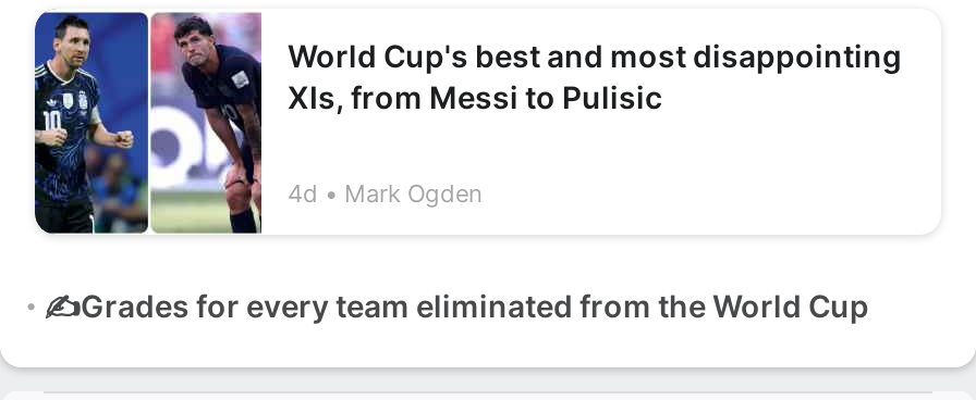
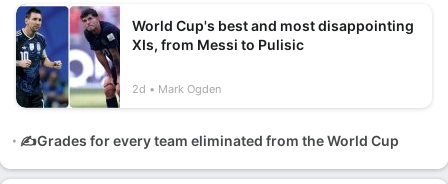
- 4d Mark Ogden
+ 2d Mark Ogden
